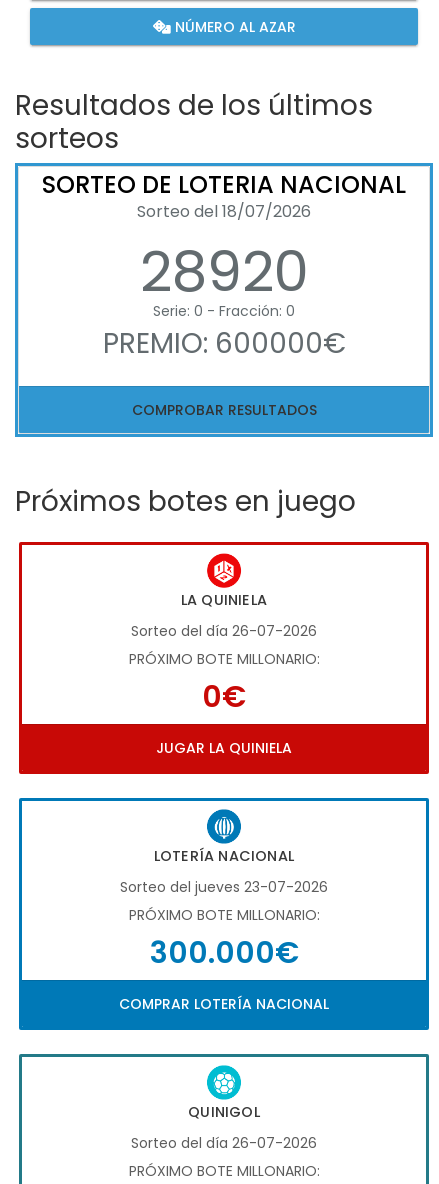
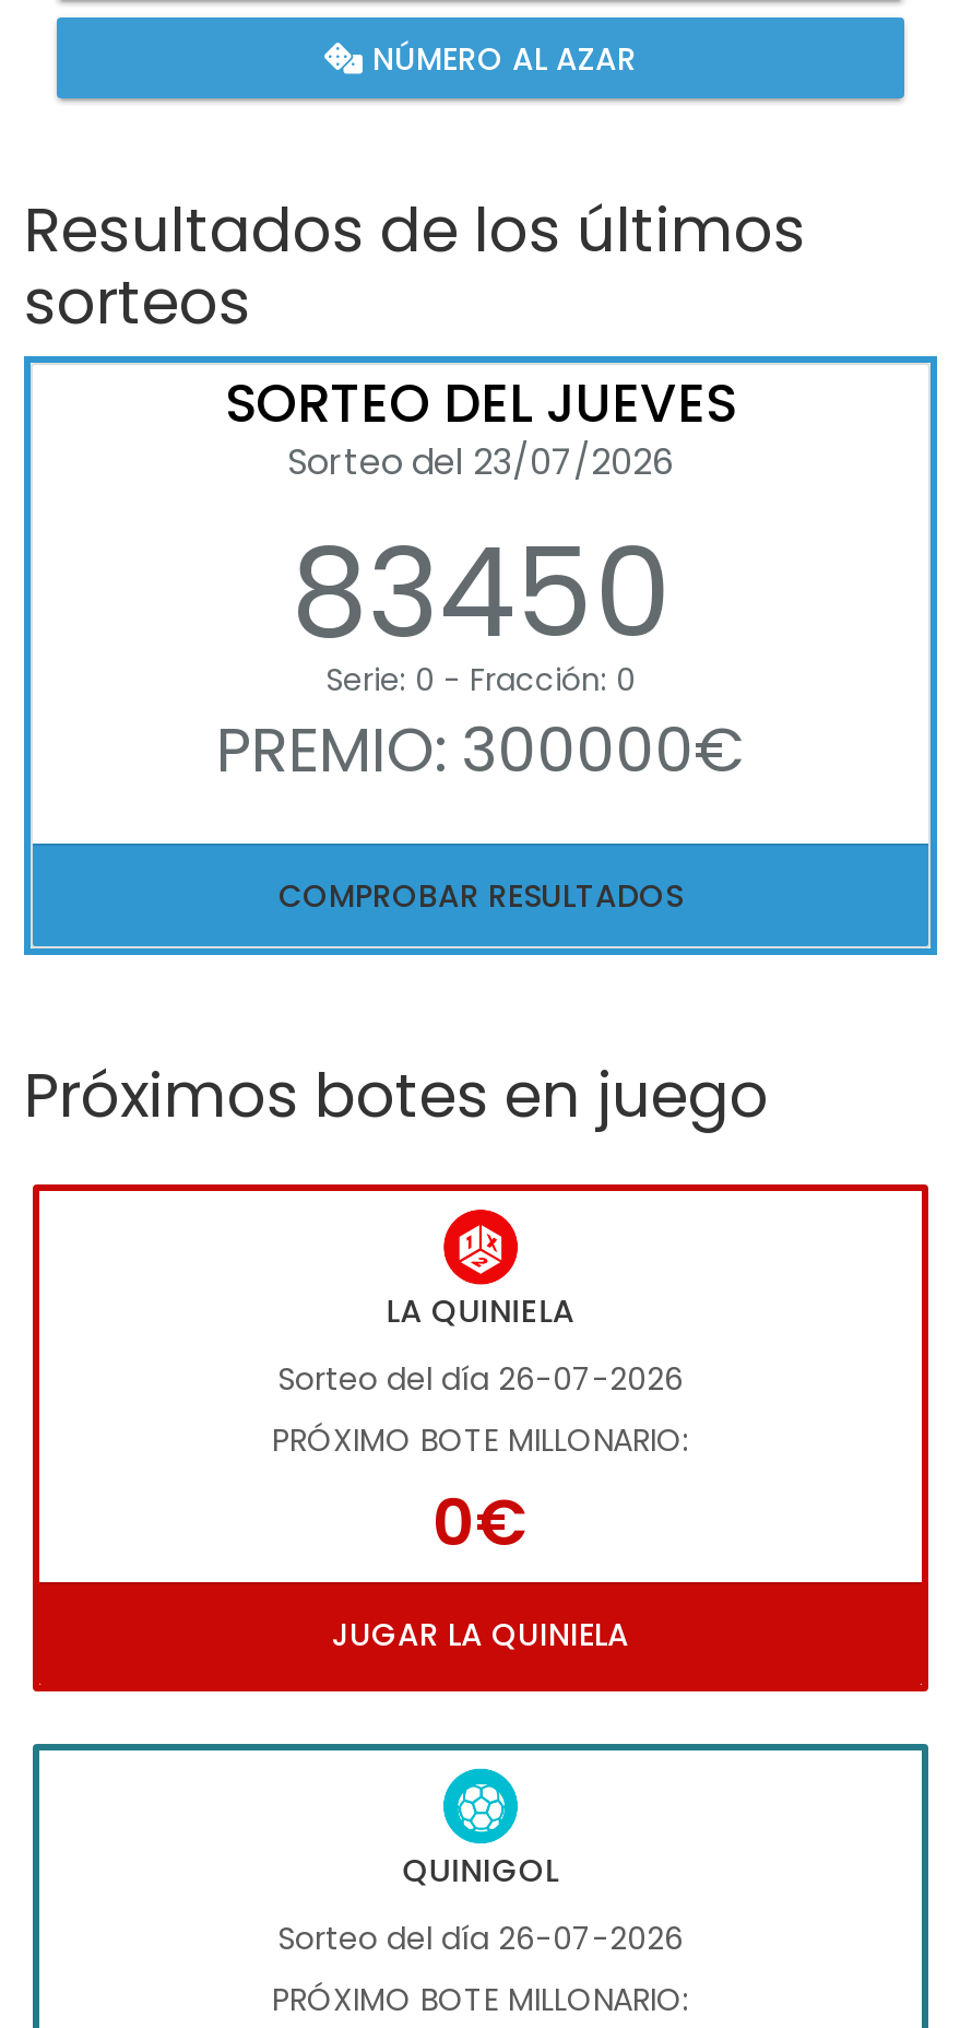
- SORTEO DE LOTERIA NACIONAL
- Sorteo del 18/07/2026
- 28920
+ SORTEO DEL JUEVES
+ Sorteo del 23/07/2026
+ 83450

- PREMIO: 600000€
+ PREMIO: 300000€

- [image]
- LOTERÍA NACIONAL
- Sorteo del jueves 23-07-2026
- PRÓXIMO BOTE MILLONARIO:
- 300.000€
- COMPRAR LOTERÍA NACIONAL
